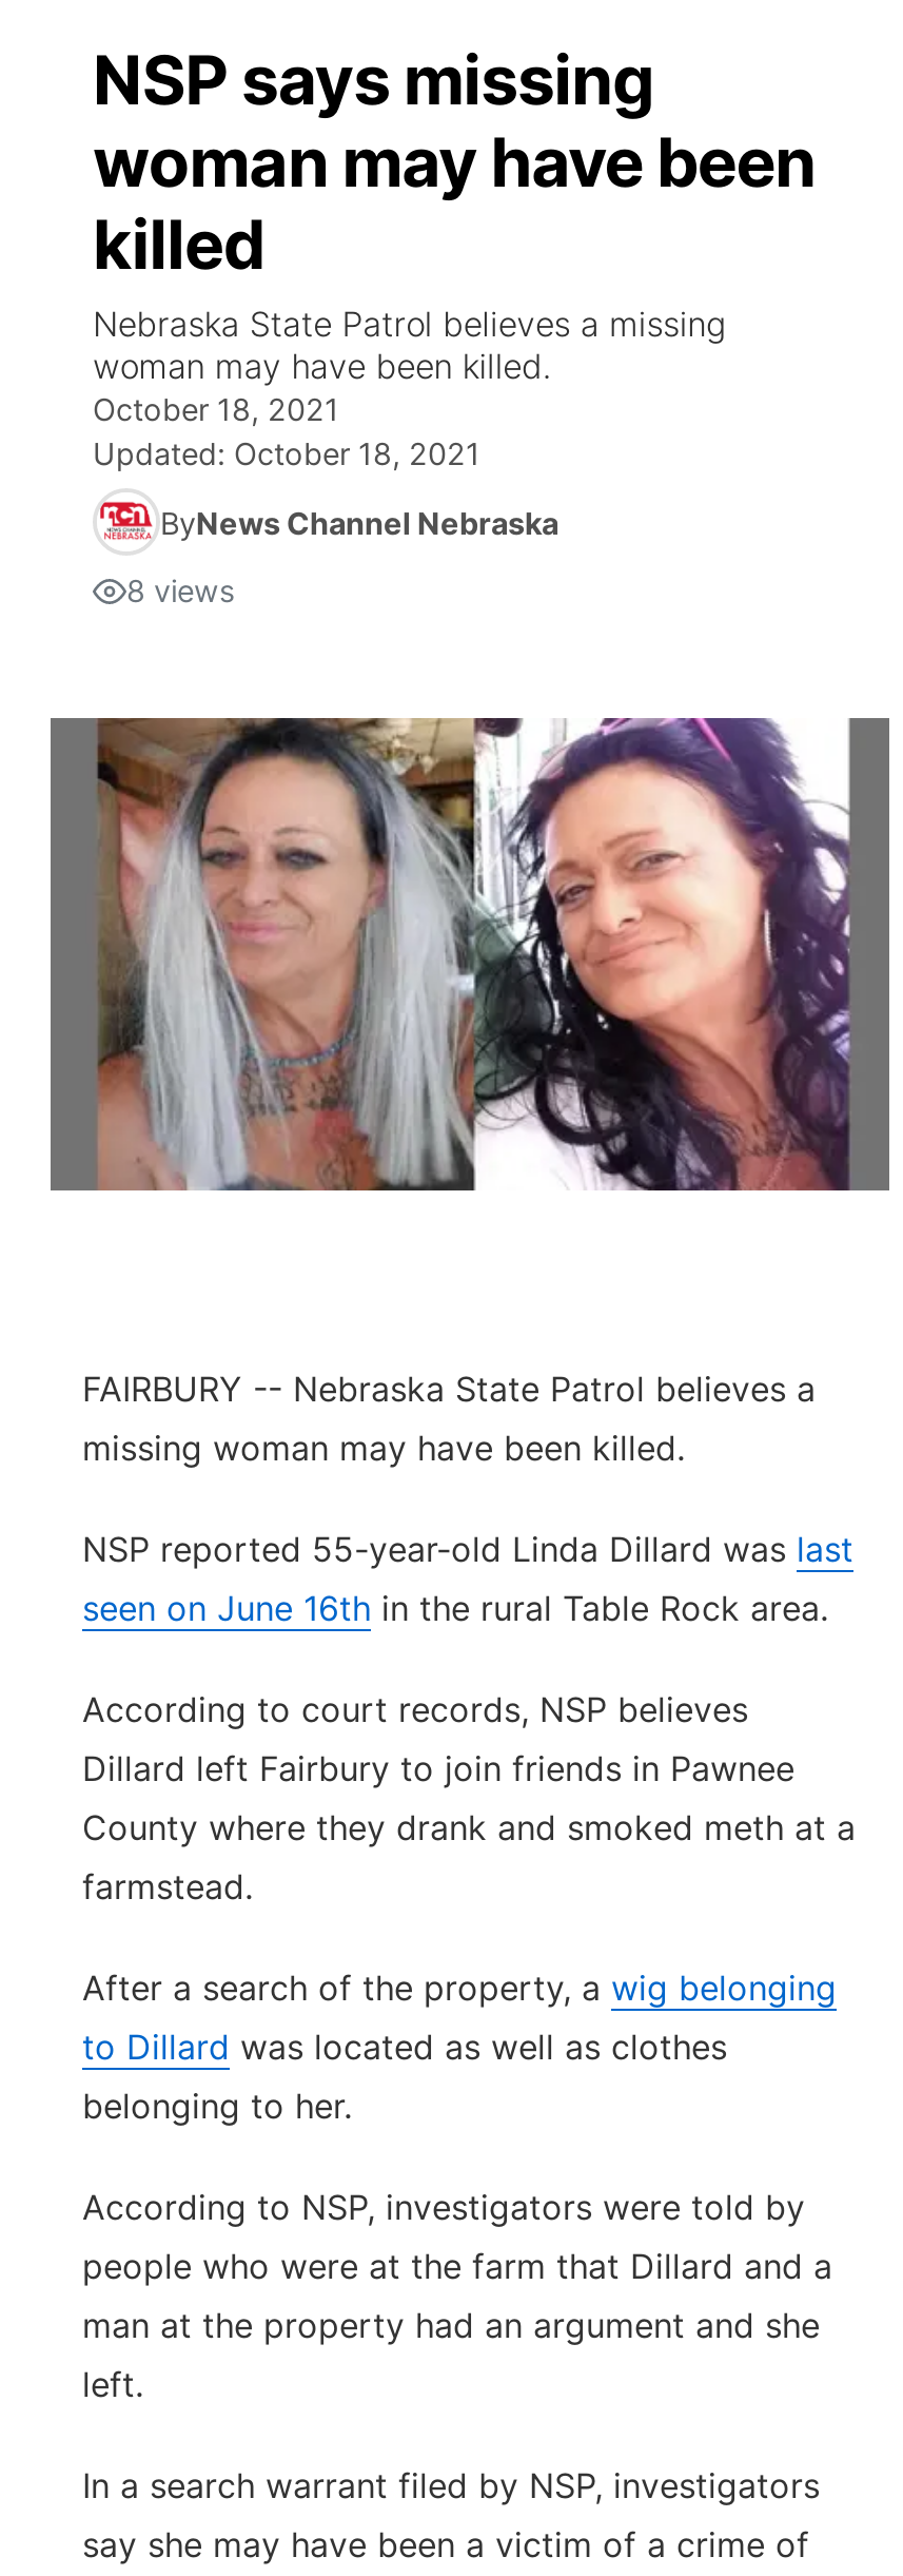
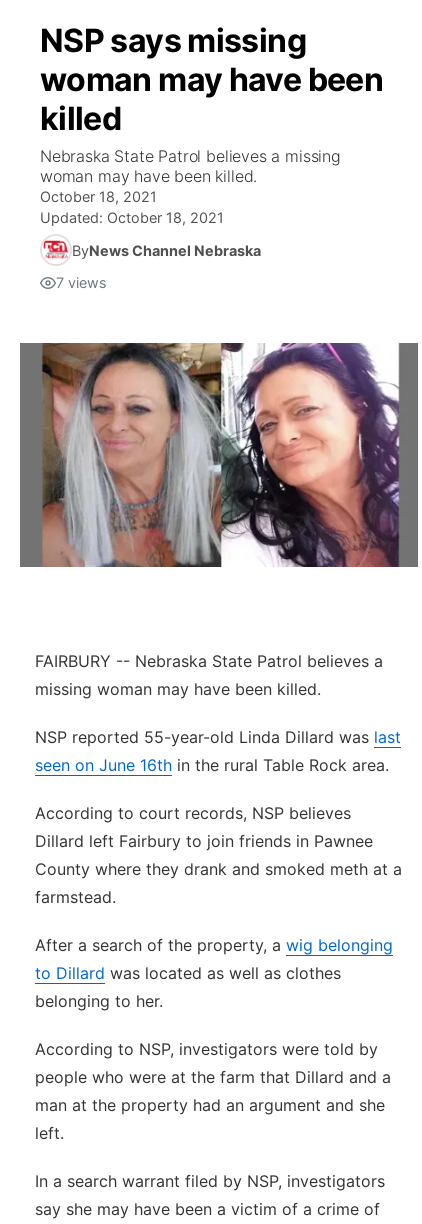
- 8 views
+ 7 views
